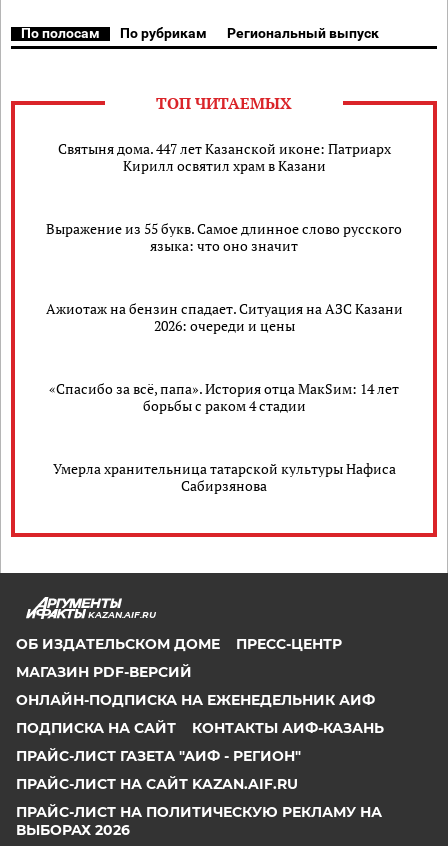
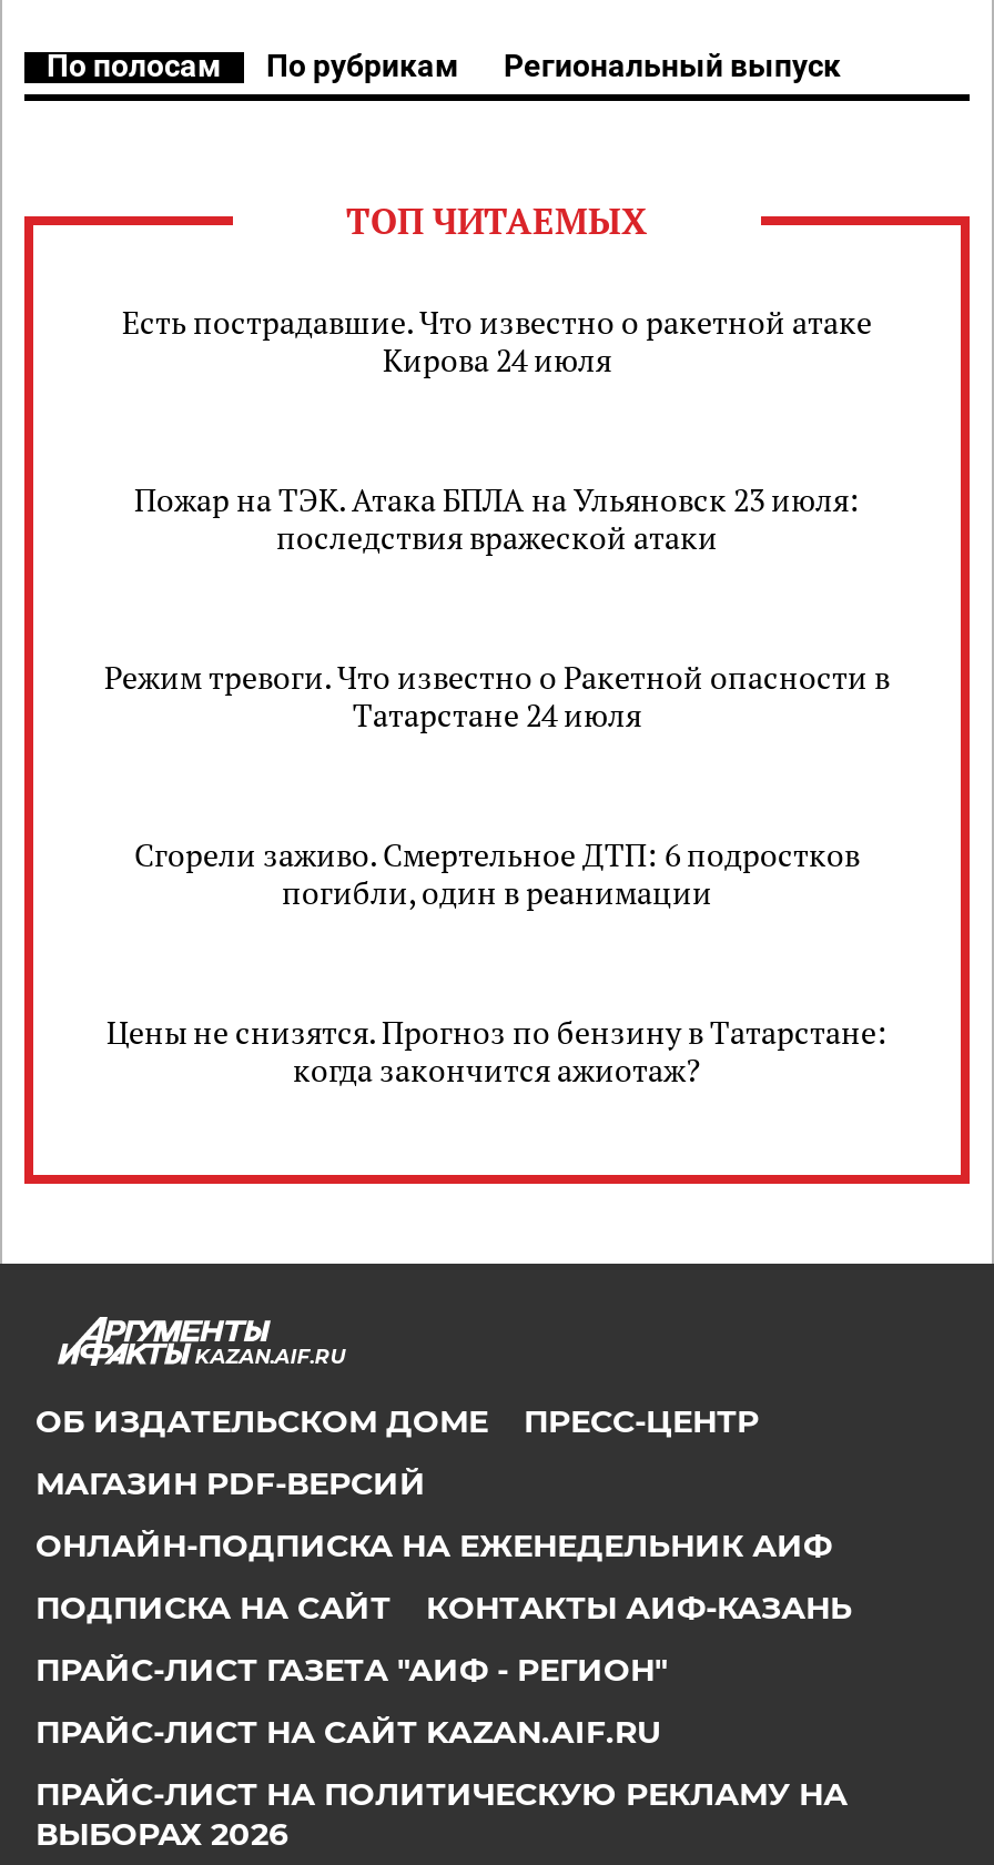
- Святыня дома. 447 лет Казанской иконе: Патриарх
- Кирилл освятил храм в Казани
+ Есть пострадавшие. Что известно о ракетной атаке
+ Кирова 24 июля

- Выражение из 55 букв. Самое длинное слово русского
- языка: что оно значит
+ Пожар на ТЭК. Атака БПЛА на Ульяновск 23 июля:
+ последствия вражеской атаки

- Ажиотаж на бензин спадает. Ситуация на АЗС Казани
- 2026: очереди и цены
+ Режим тревоги. Что известно о Ракетной опасности в
+ Татарстане 24 июля

- «Спасибо за всё, папа». История отца МакSим: 14 лет
- борьбы с раком 4 стадии
+ Сгорели заживо. Смертельное ДТП: 6 подростков
+ погибли, один в реанимации

- Умерла хранительница татарской культуры Нафиса
- Сабирзянова
+ Цены не снизятся. Прогноз по бензину в Татарстане:
+ когда закончится ажиотаж?
